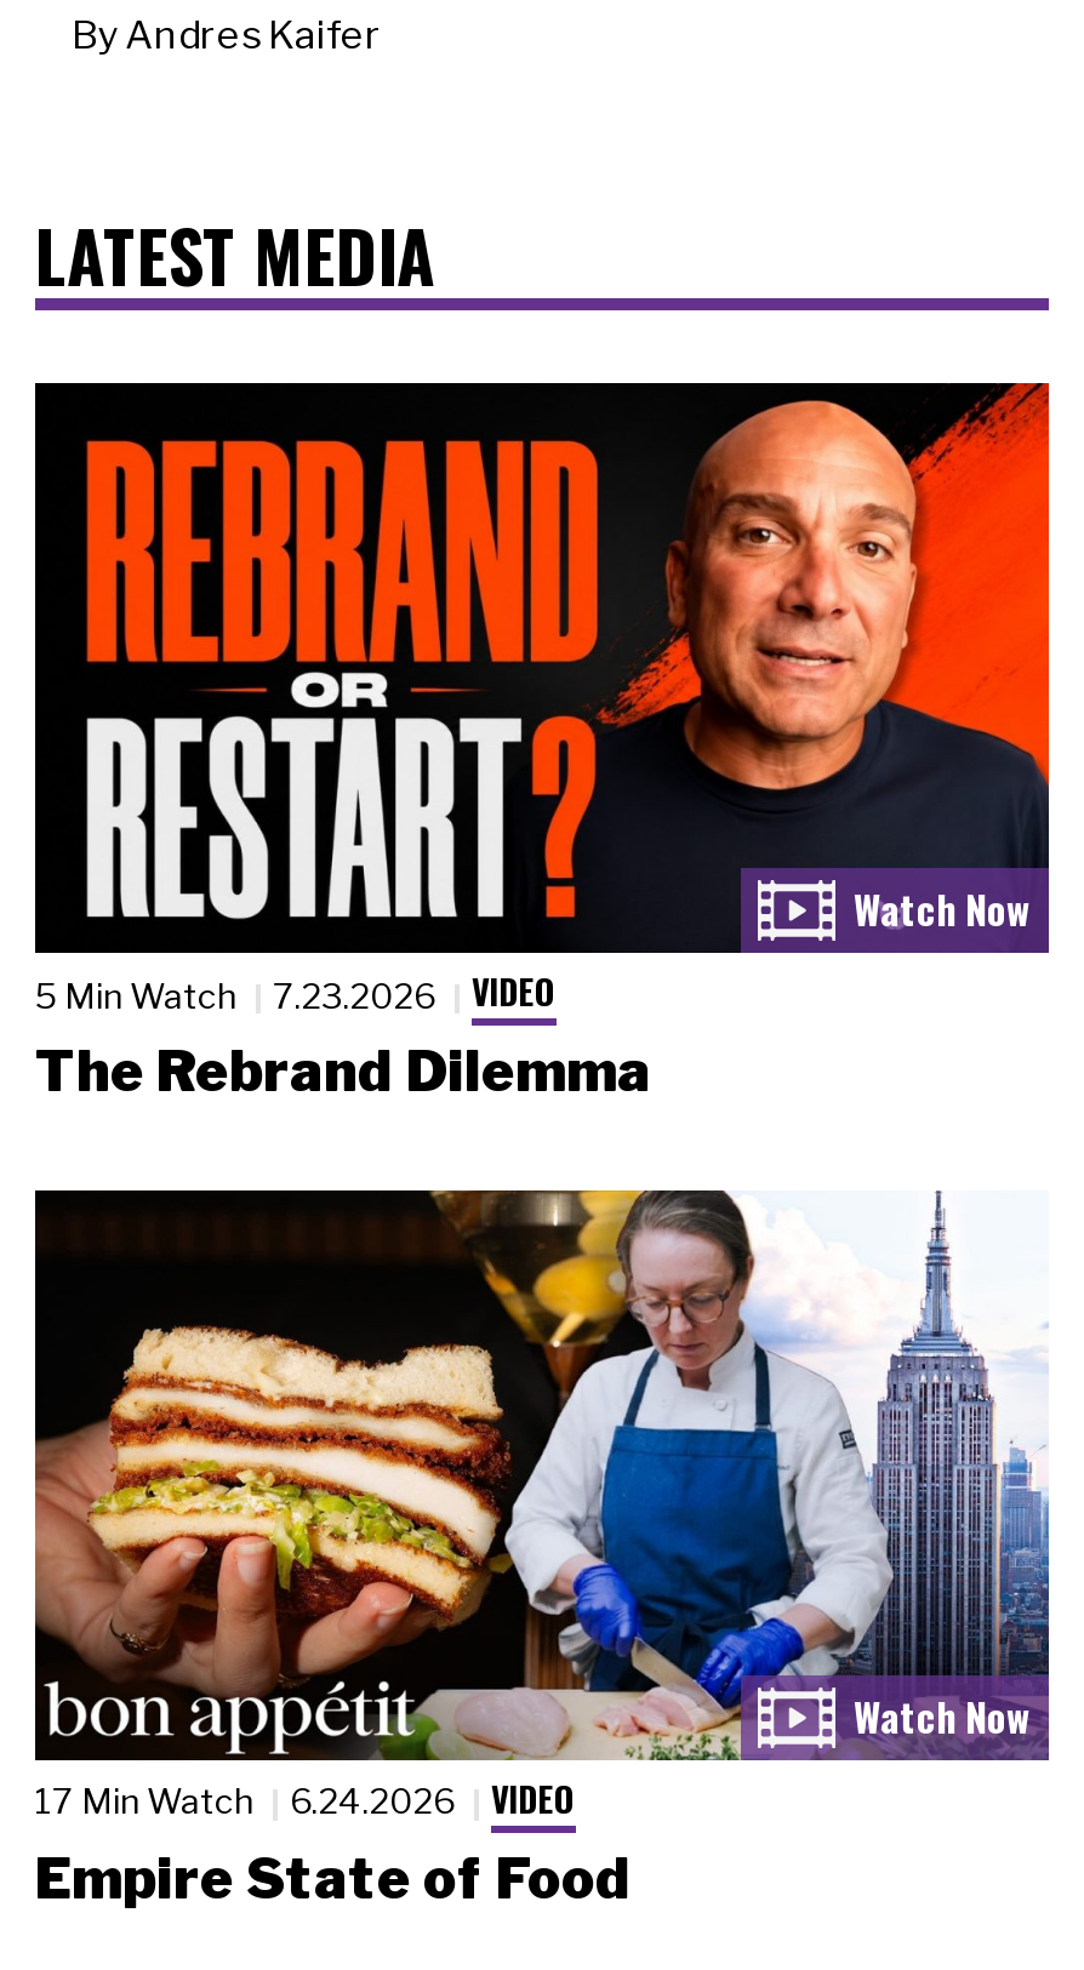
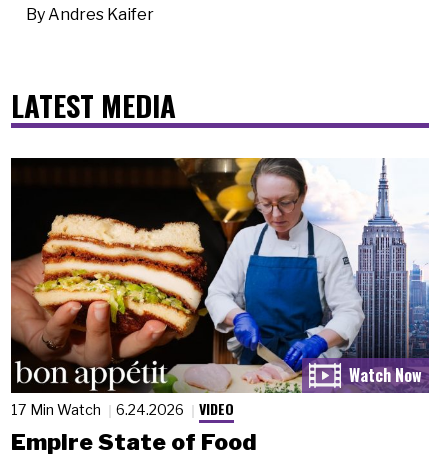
- [image]
- 5 Min Watch
- 7.23.2026
- VIDEO
- The Rebrand Dilemma
